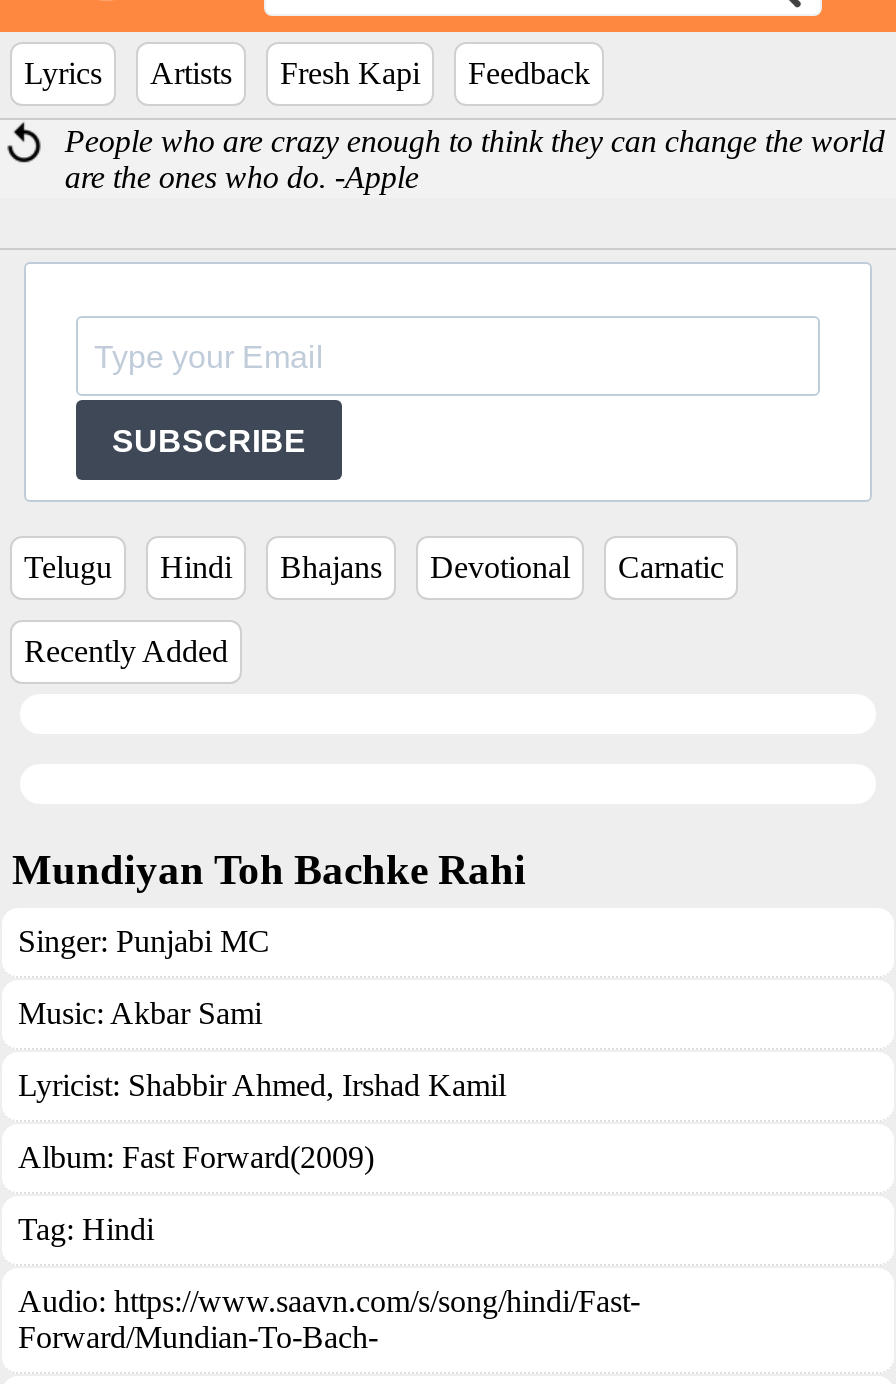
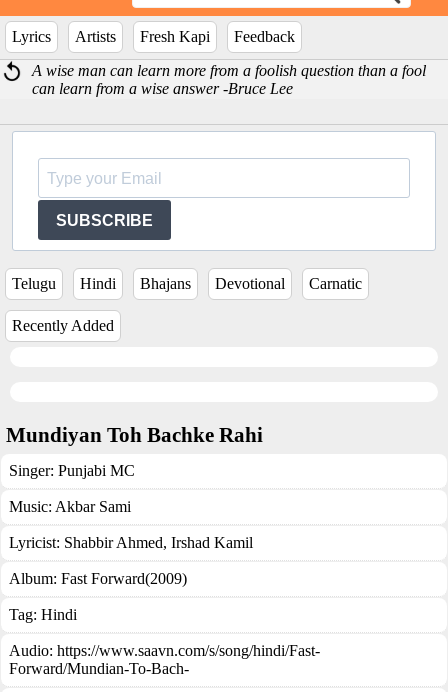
- People who are crazy enough to think they can change the world
- are the ones who do. -Apple
+ A wise man can learn more from a foolish question than a fool
+ can learn from a wise answer -Bruce Lee
